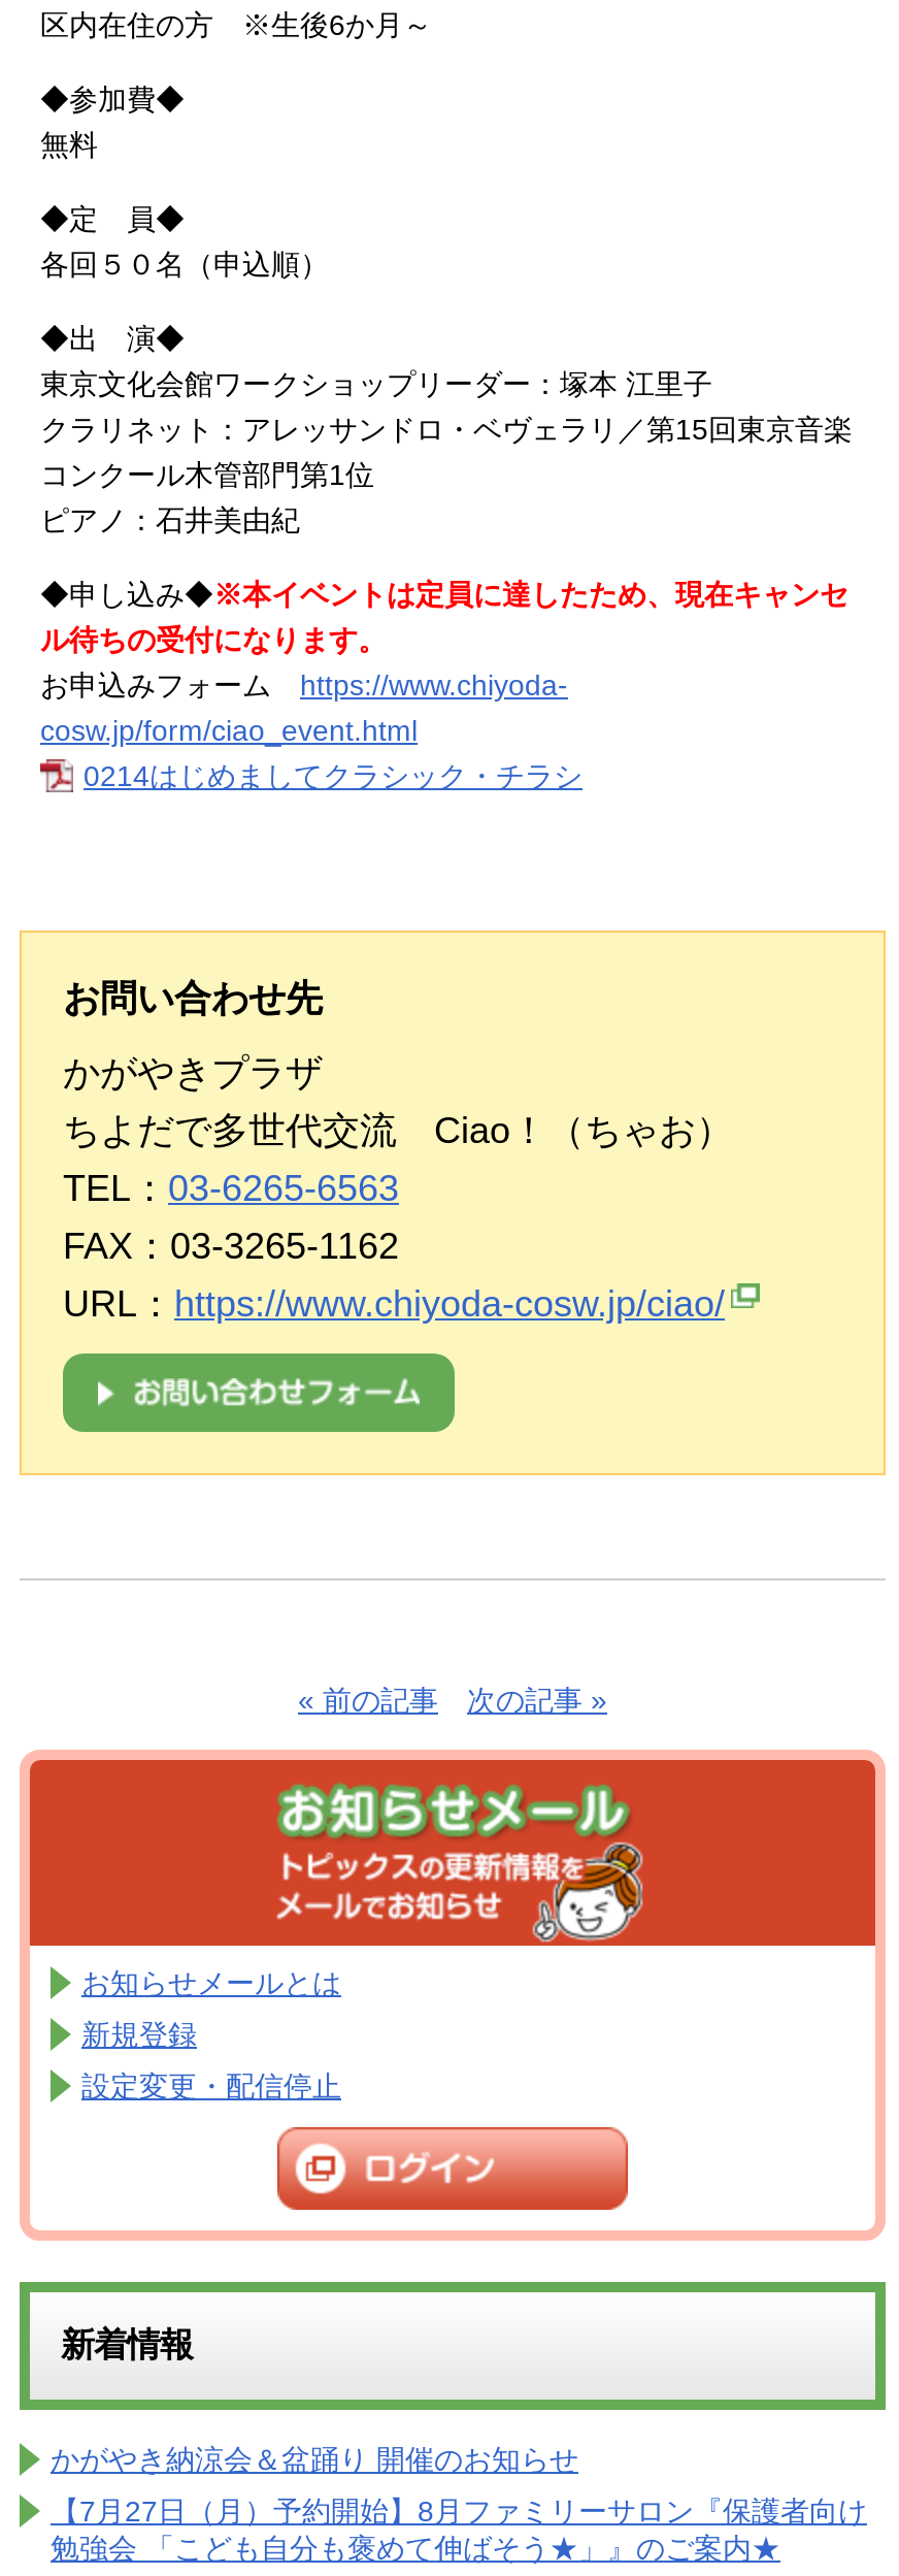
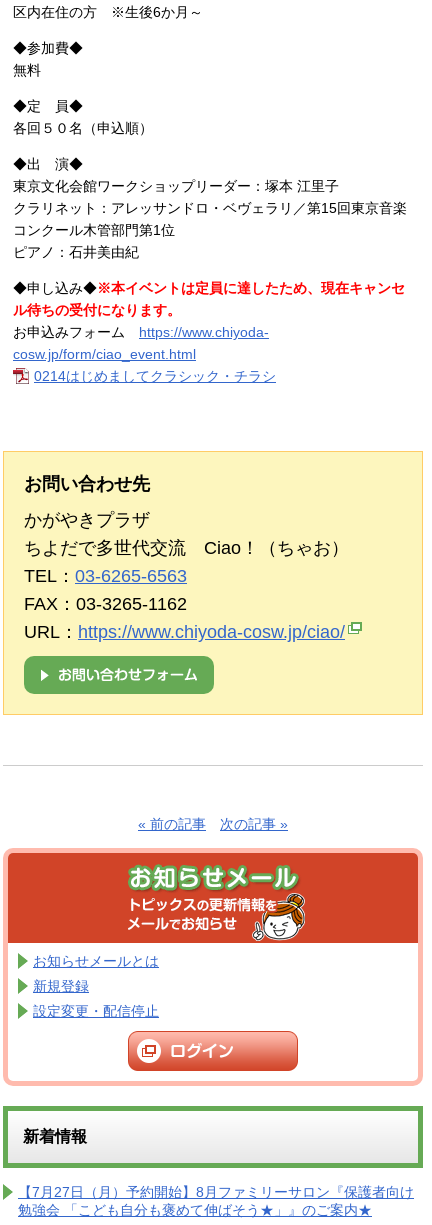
- かがやき納涼会＆盆踊り 開催のお知らせ
